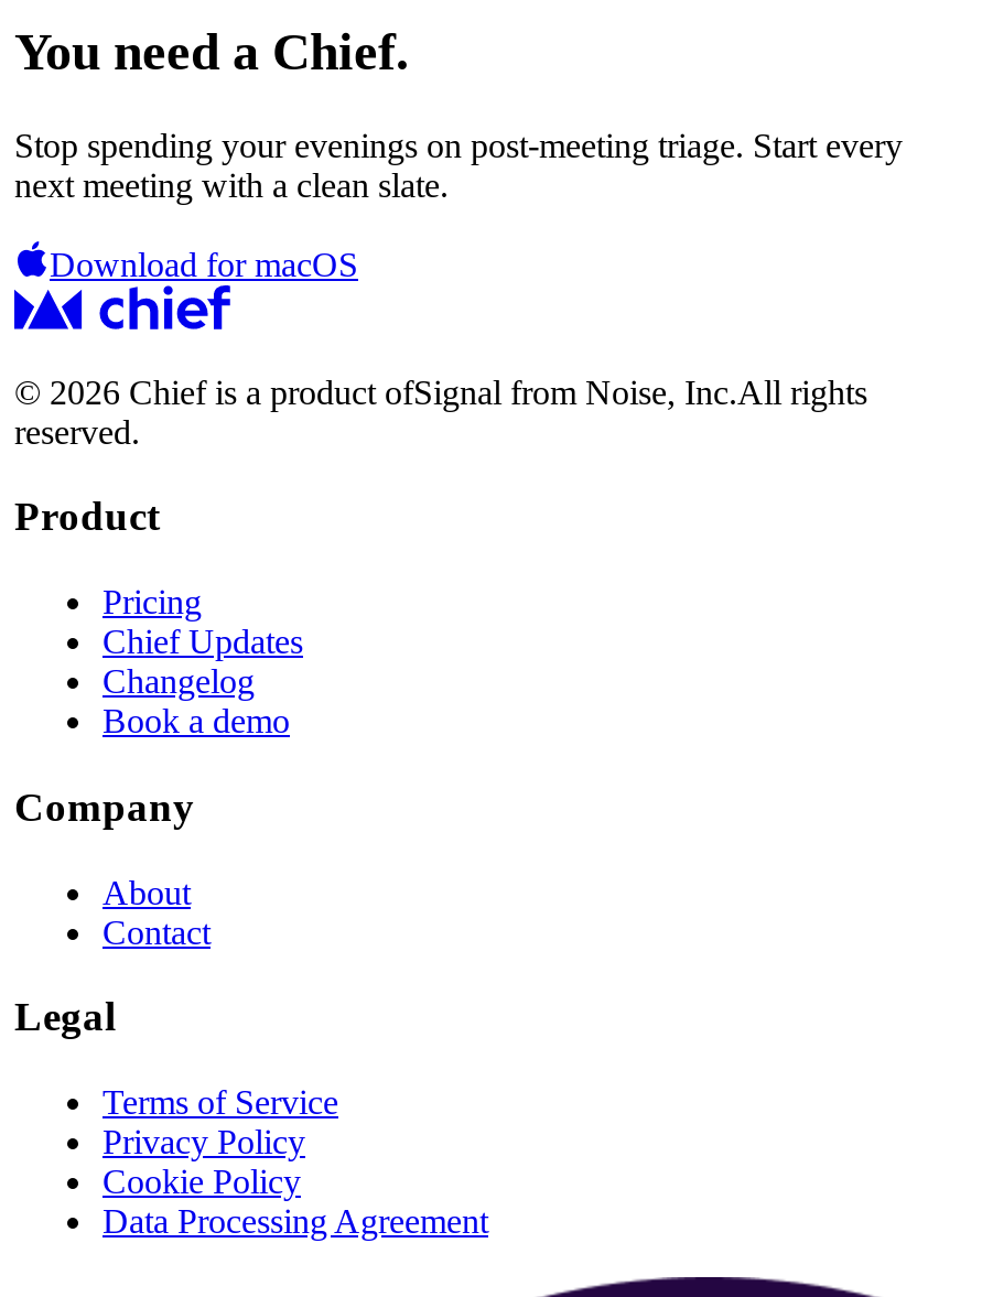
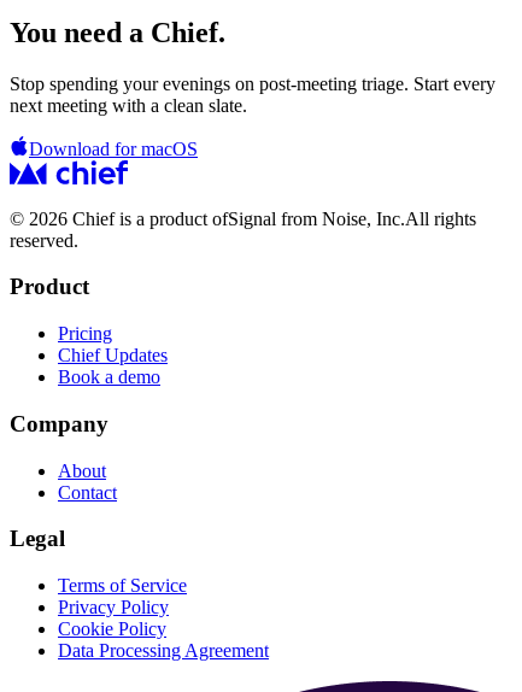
- Changelog
